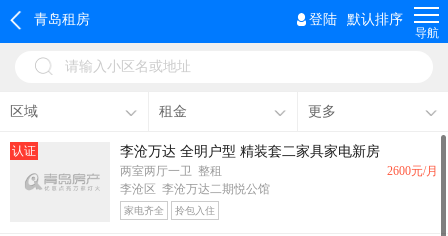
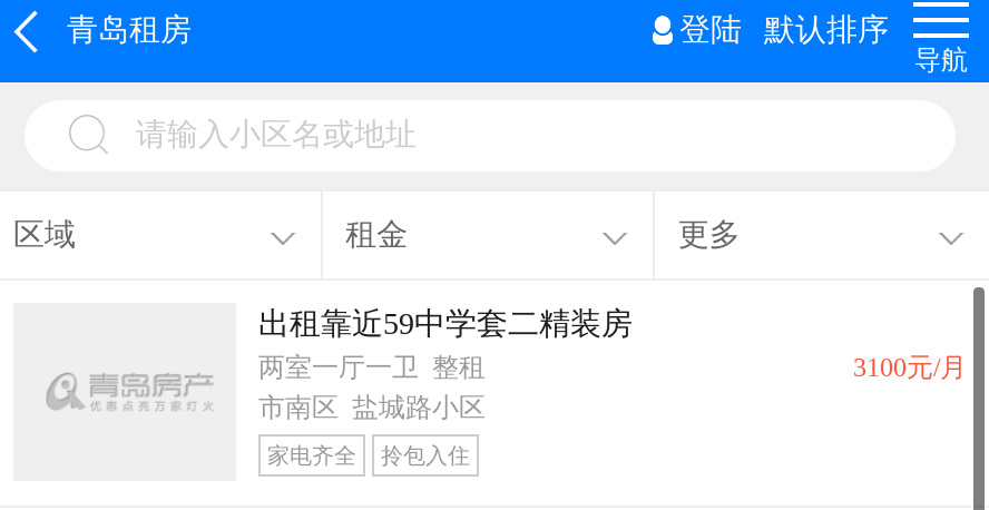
- 认证
- 李沧万达 全明户型 精装套二家具家电新房
- 两室两厅一卫 整租
- 李沧区 李沧万达二期悦公馆
+ 出租靠近59中学套二精装房
+ 两室一厅一卫 整租
+ 市南区 盐城路小区

- 2600元/月
+ 3100元/月
